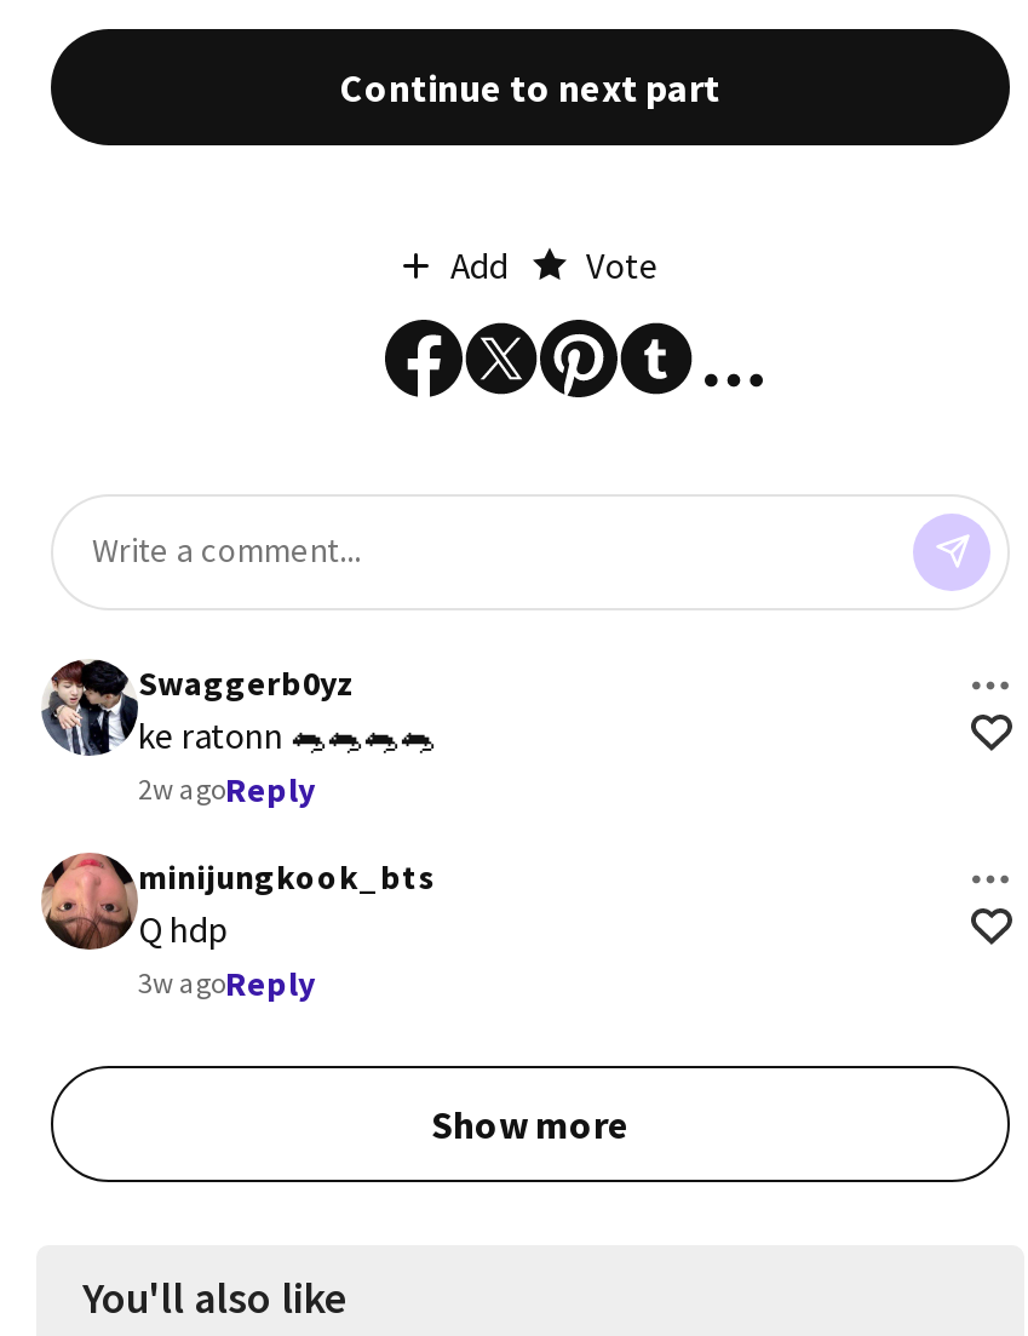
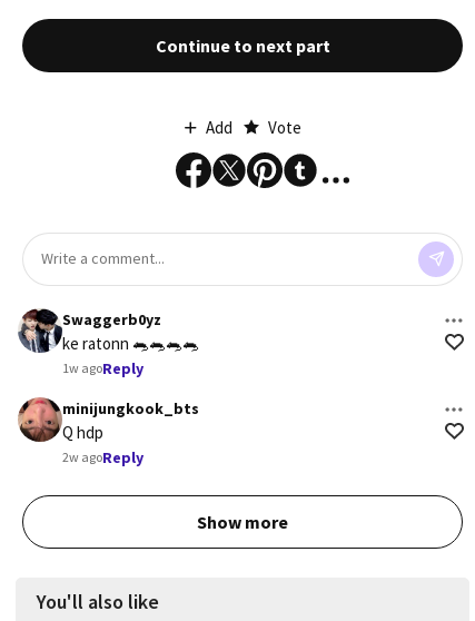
- 2w agoReply
+ 1w agoReply

- 3w agoReply
+ 2w agoReply
